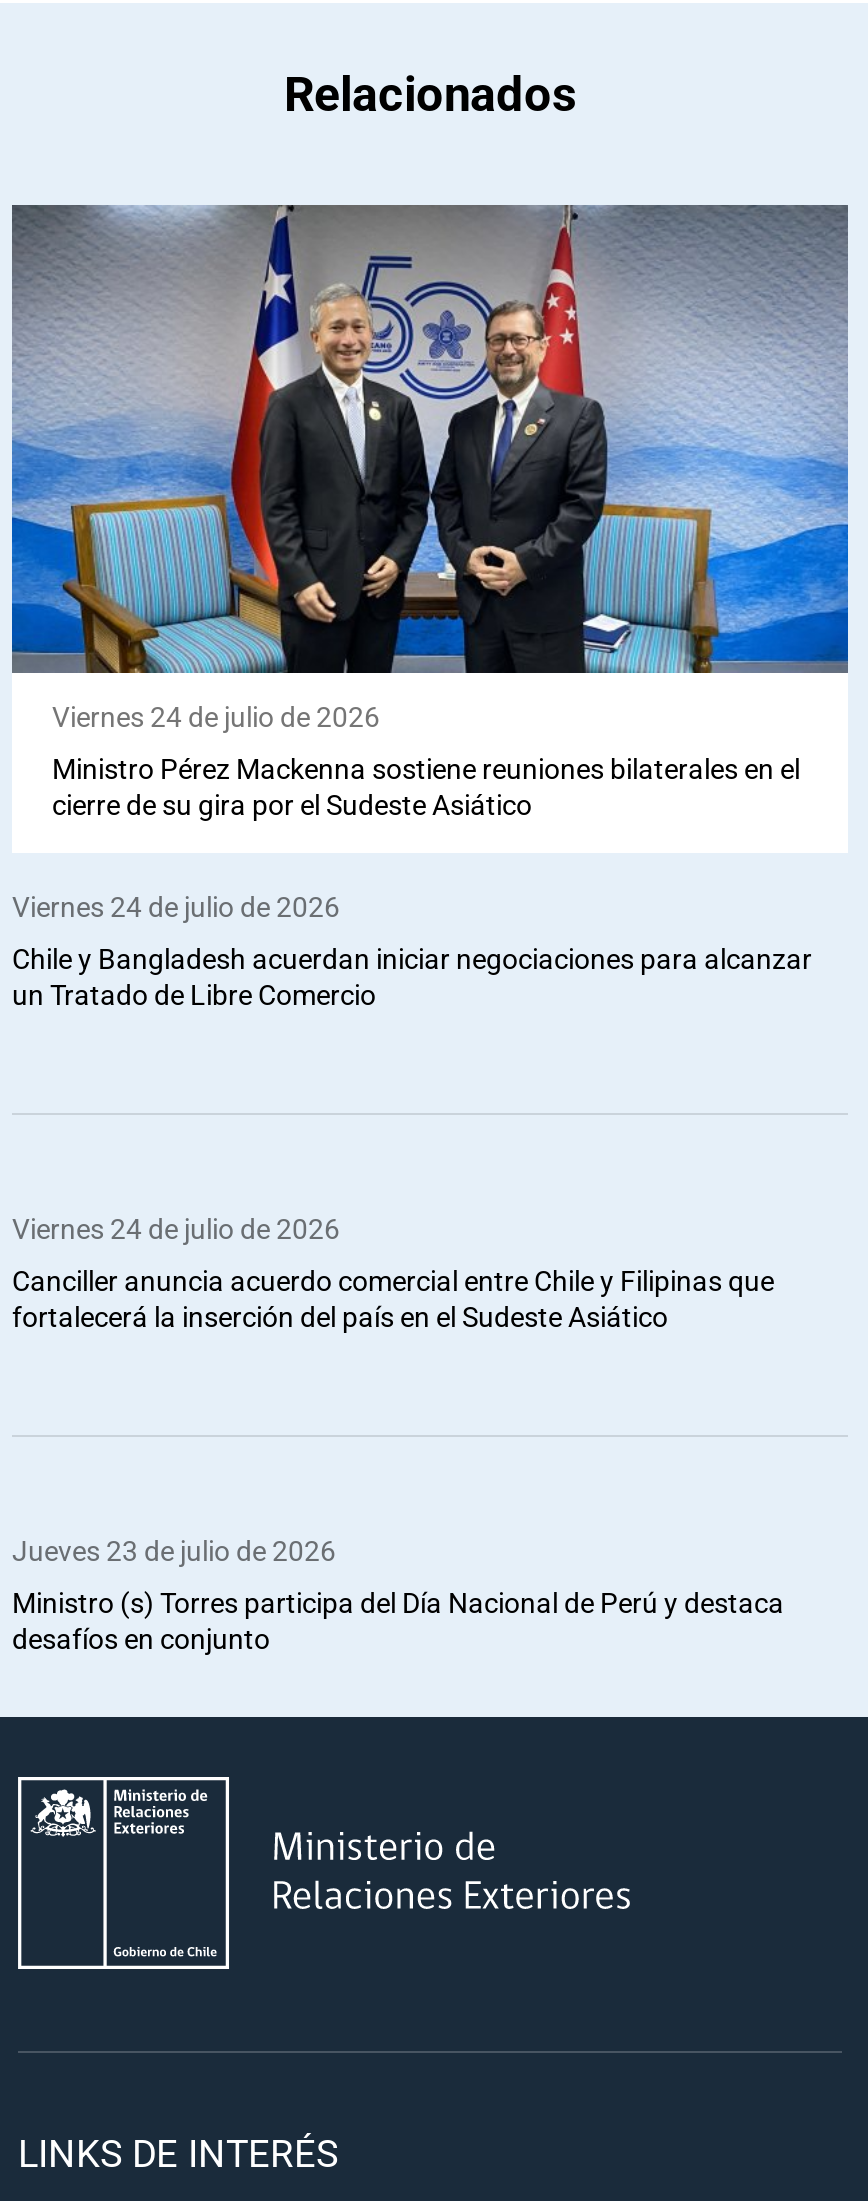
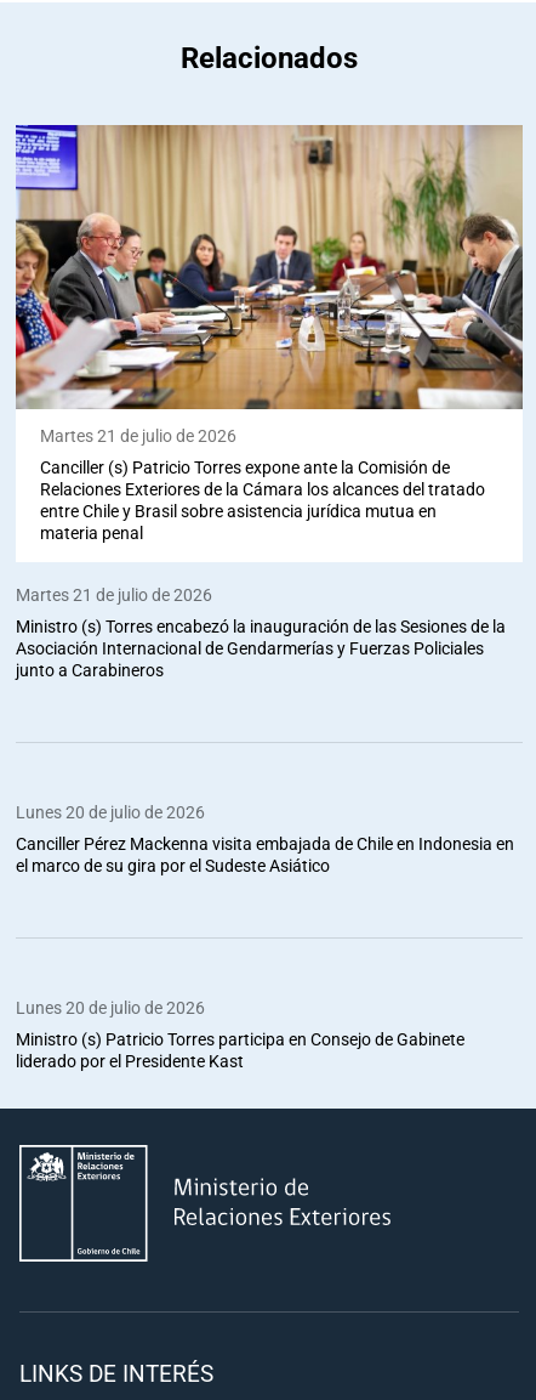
- [image]
- Viernes 24 de julio de 2026
- Ministro Pérez Mackenna sostiene reuniones bilaterales en el
- cierre de su gira por el Sudeste Asiático
+ [image]
+ Martes 21 de julio de 2026
+ Canciller (s) Patricio Torres expone ante la Comisión de
+ Relaciones Exteriores de la Cámara los alcances del tratado
+ entre Chile y Brasil sobre asistencia jurídica mutua en
+ materia penal

- Viernes 24 de julio de 2026
- Chile y Bangladesh acuerdan iniciar negociaciones para alcanzar
- un Tratado de Libre Comercio
+ Martes 21 de julio de 2026
+ Ministro (s) Torres encabezó la inauguración de las Sesiones de la
+ Asociación Internacional de Gendarmerías y Fuerzas Policiales
+ junto a Carabineros

- Viernes 24 de julio de 2026
- Canciller anuncia acuerdo comercial entre Chile y Filipinas que
- fortalecerá la inserción del país en el Sudeste Asiático
+ Lunes 20 de julio de 2026
+ Canciller Pérez Mackenna visita embajada de Chile en Indonesia en
+ el marco de su gira por el Sudeste Asiático

- Jueves 23 de julio de 2026
- Ministro (s) Torres participa del Día Nacional de Perú y destaca
- desafíos en conjunto
+ Lunes 20 de julio de 2026
+ Ministro (s) Patricio Torres participa en Consejo de Gabinete
+ liderado por el Presidente Kast
